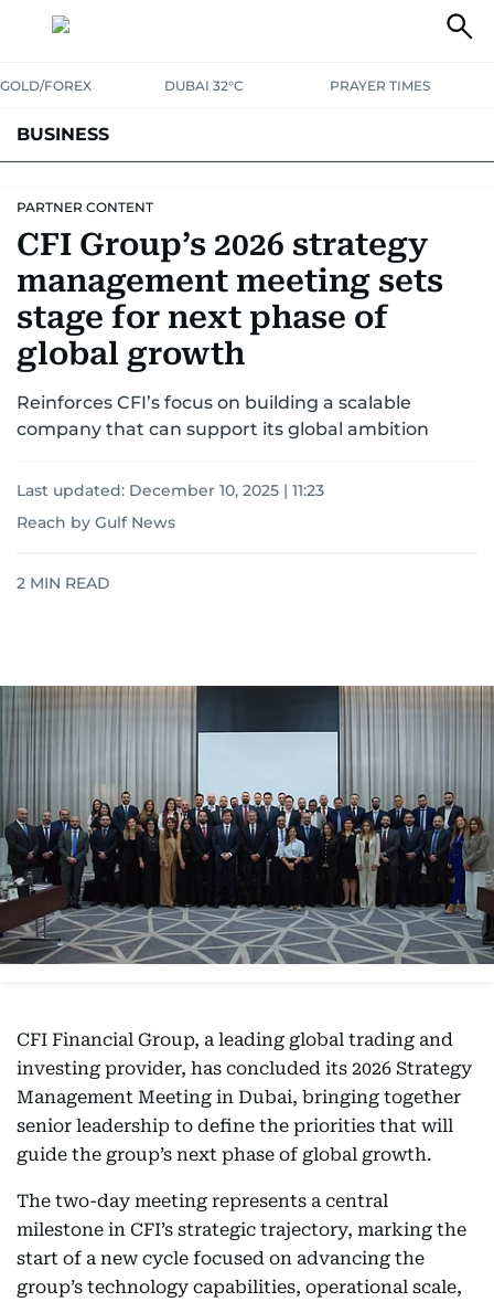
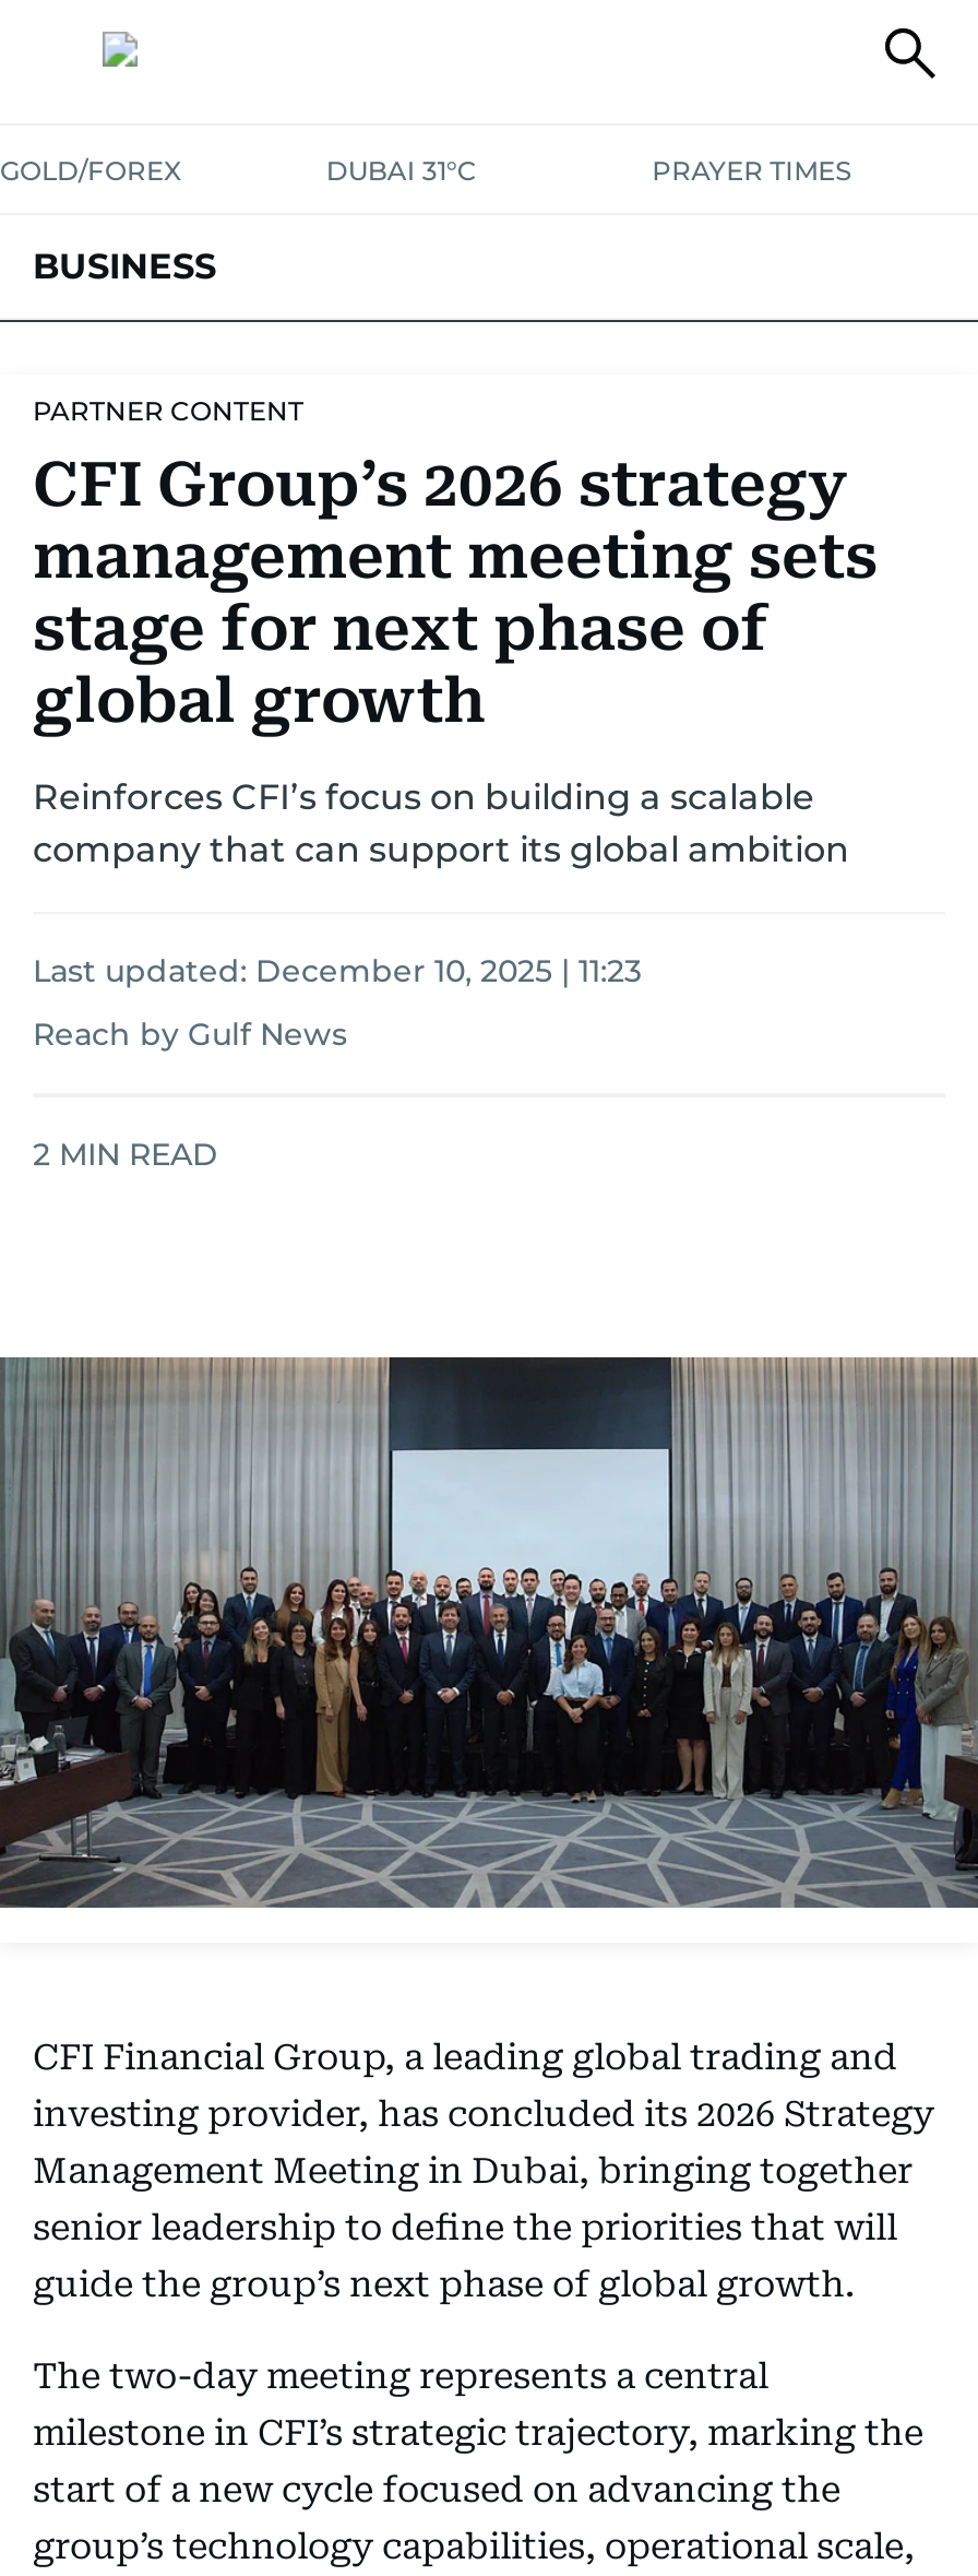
- DUBAI 32°C
+ DUBAI 31°C
